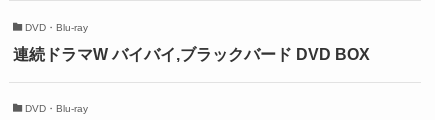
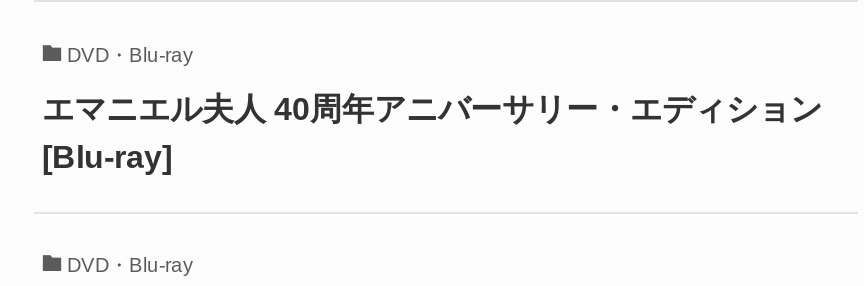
- 連続ドラマW バイバイ,ブラックバード DVD BOX
+ エマニエル夫人 40周年アニバーサリー・エディション
+ [Blu-ray]
